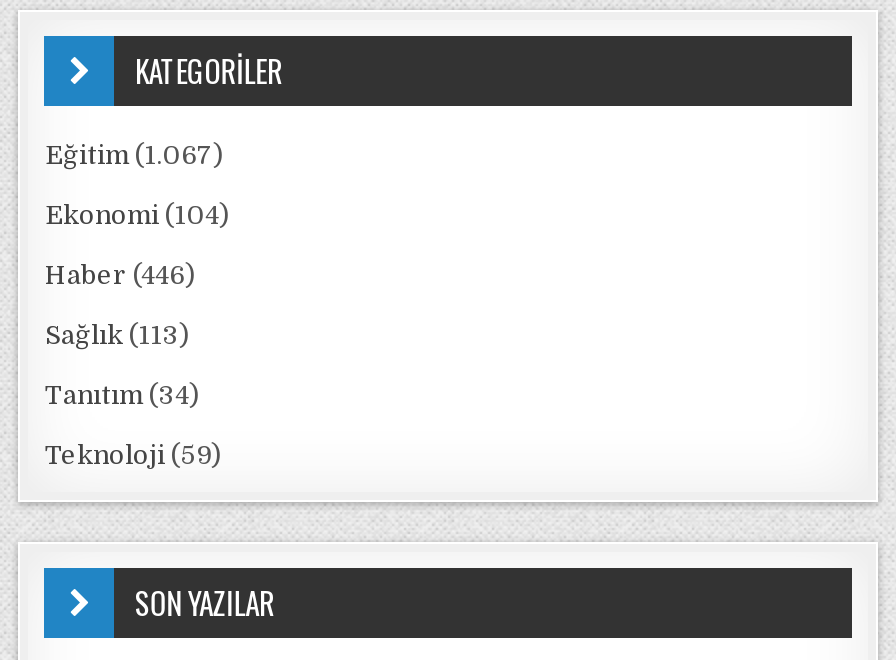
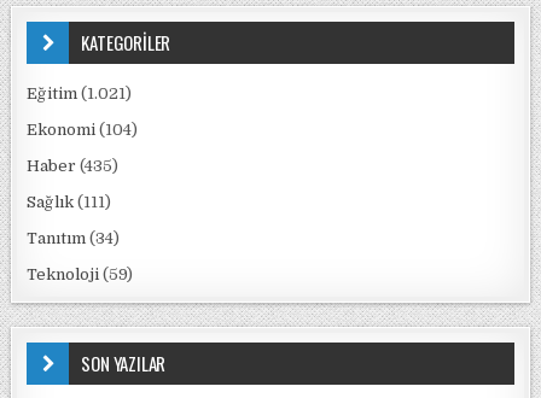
- Eğitim (1.067)
+ Eğitim (1.021)

- Haber (446)
+ Haber (435)

- Sağlık (113)
+ Sağlık (111)
